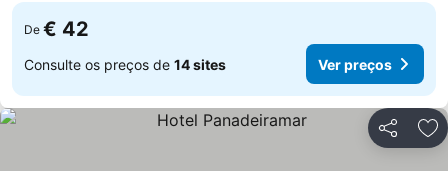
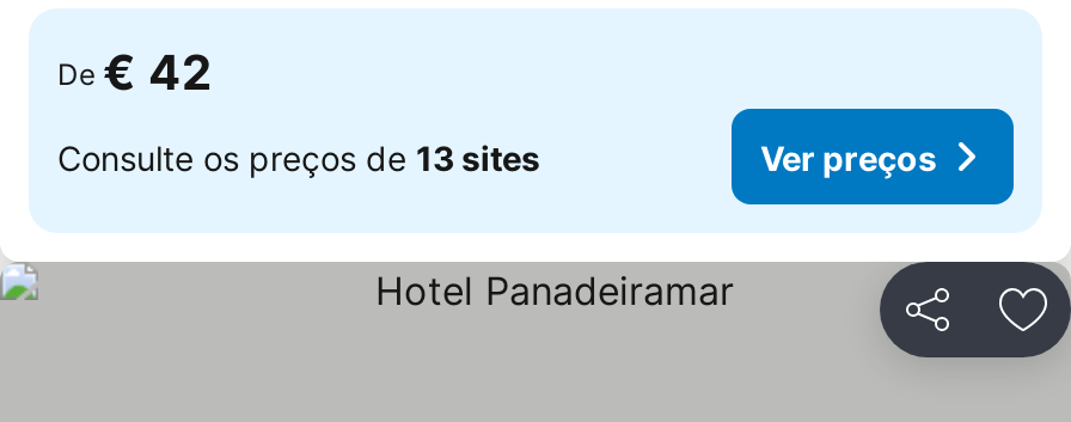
- Consulte os preços de 14 sites
+ Consulte os preços de 13 sites
